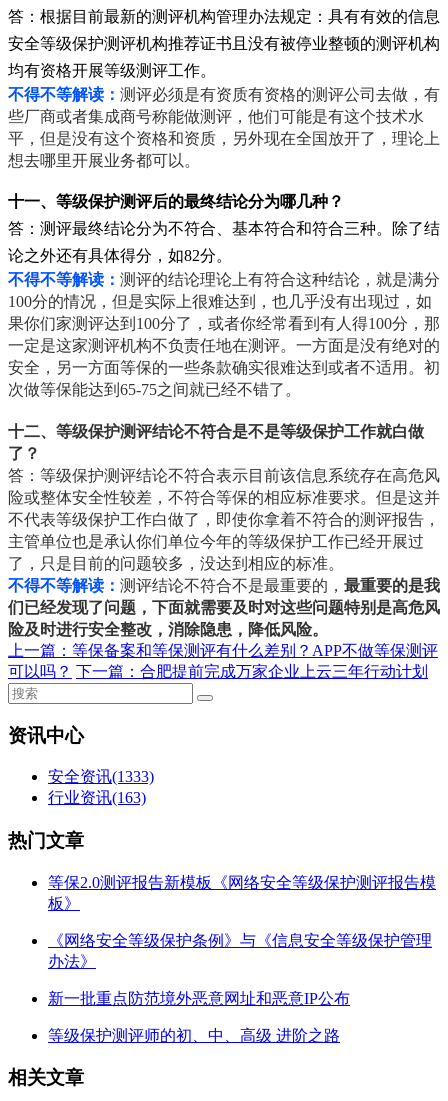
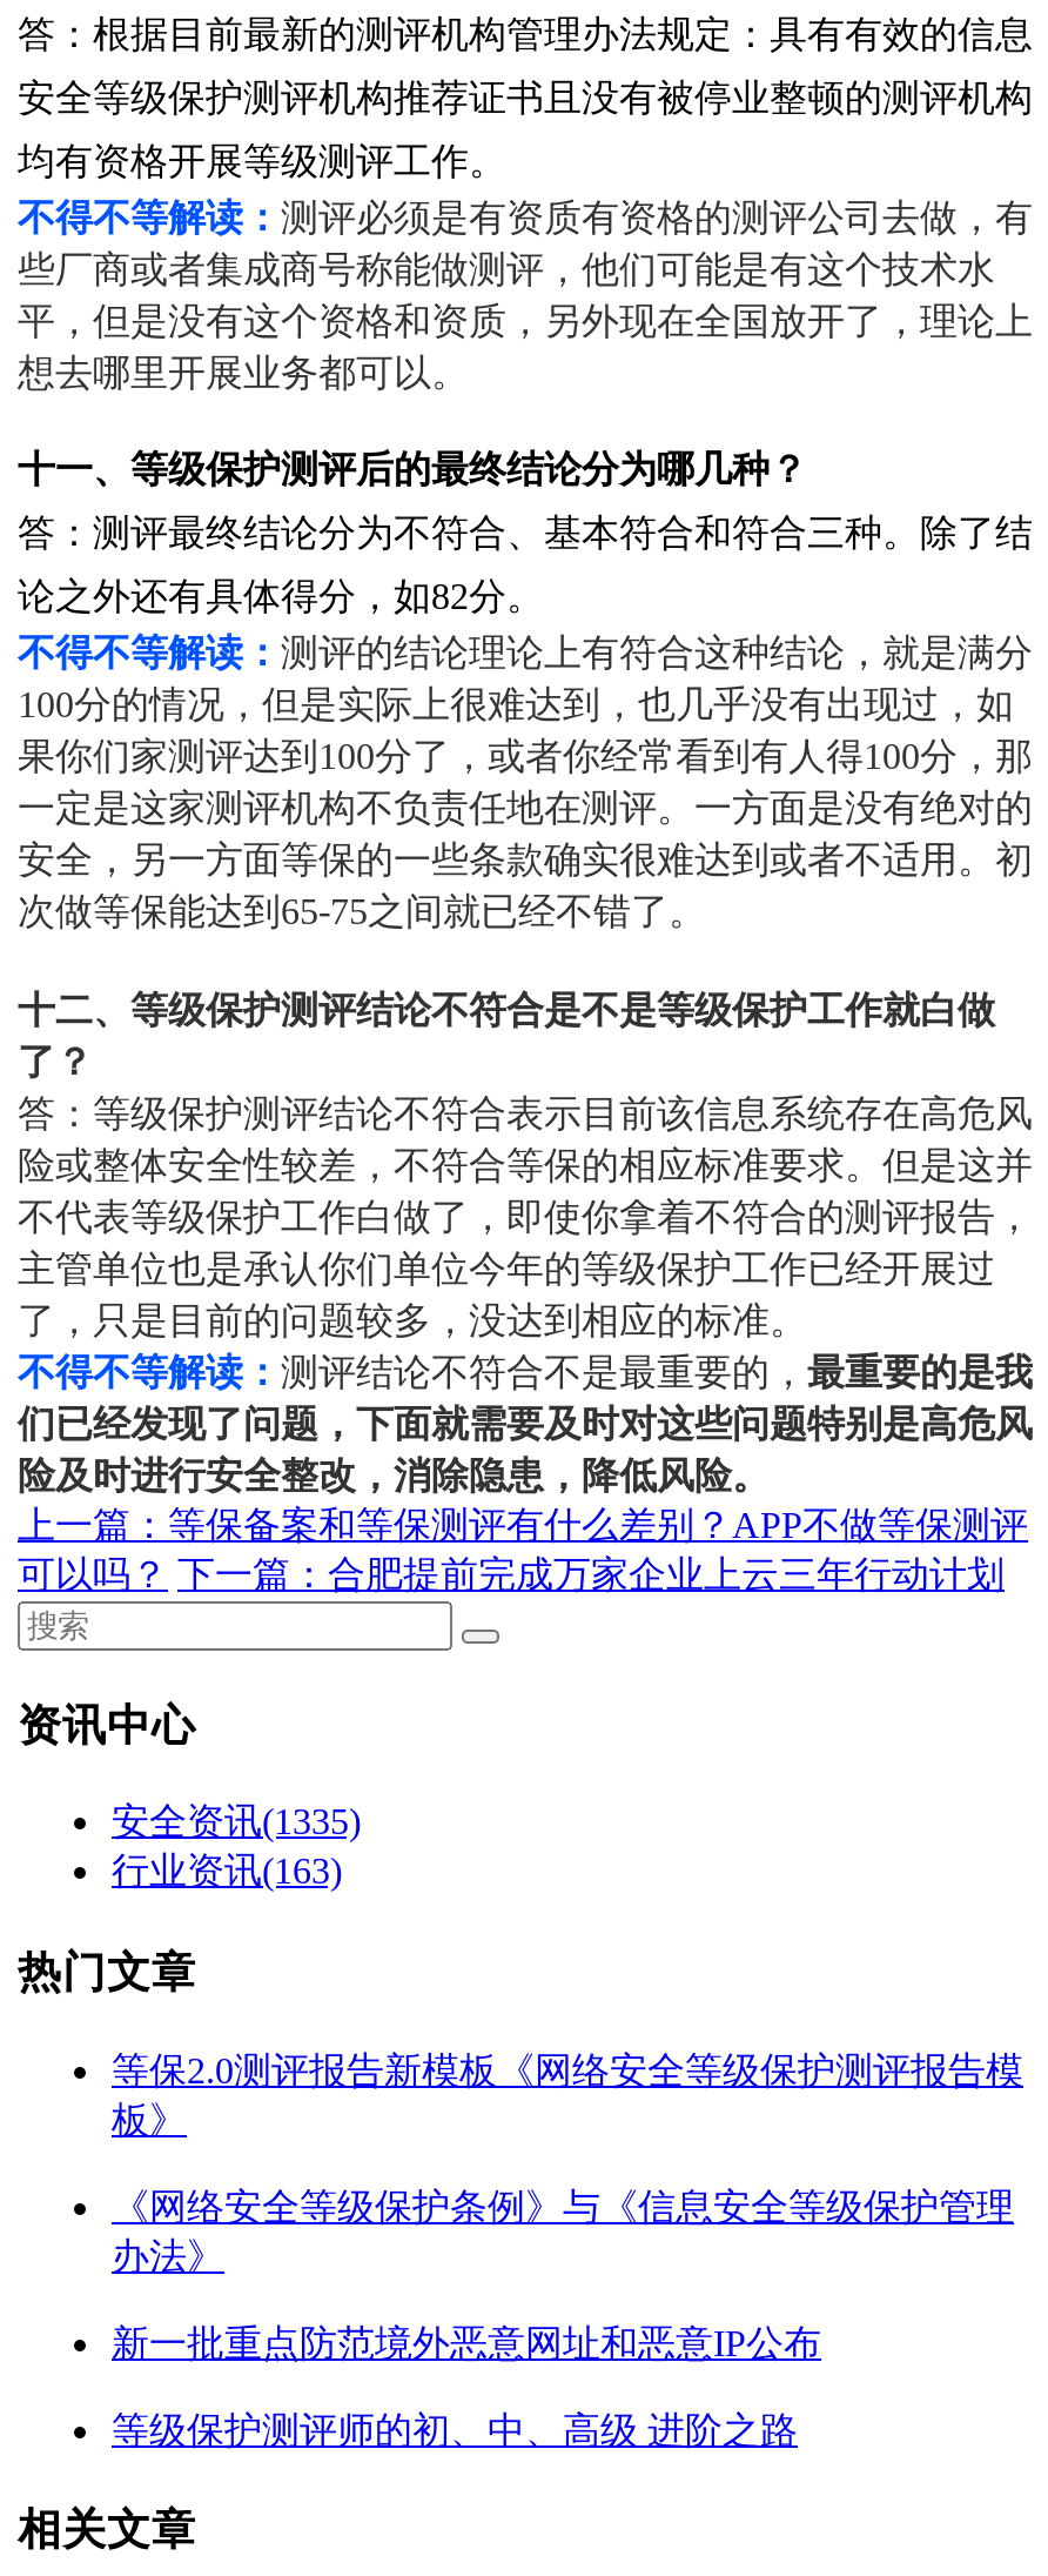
- 安全资讯(1333)
+ 安全资讯(1335)
